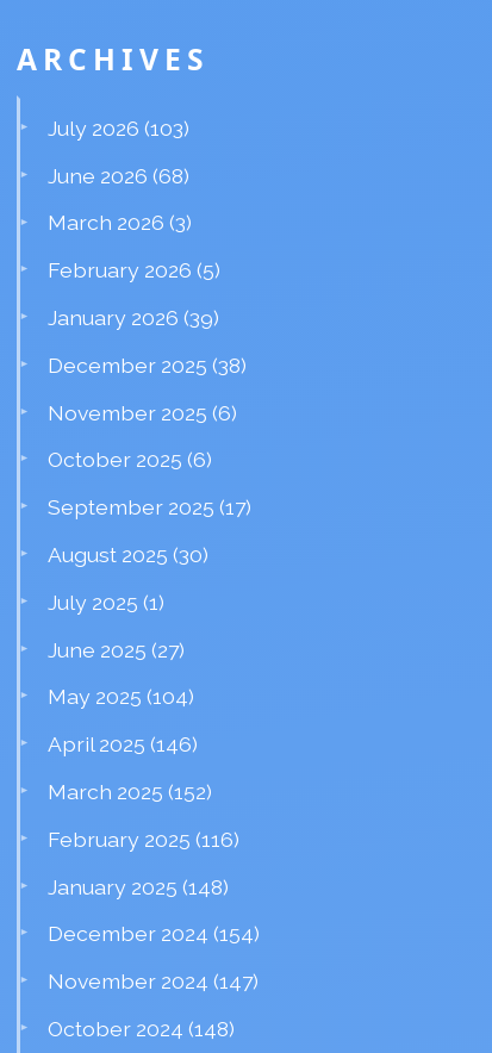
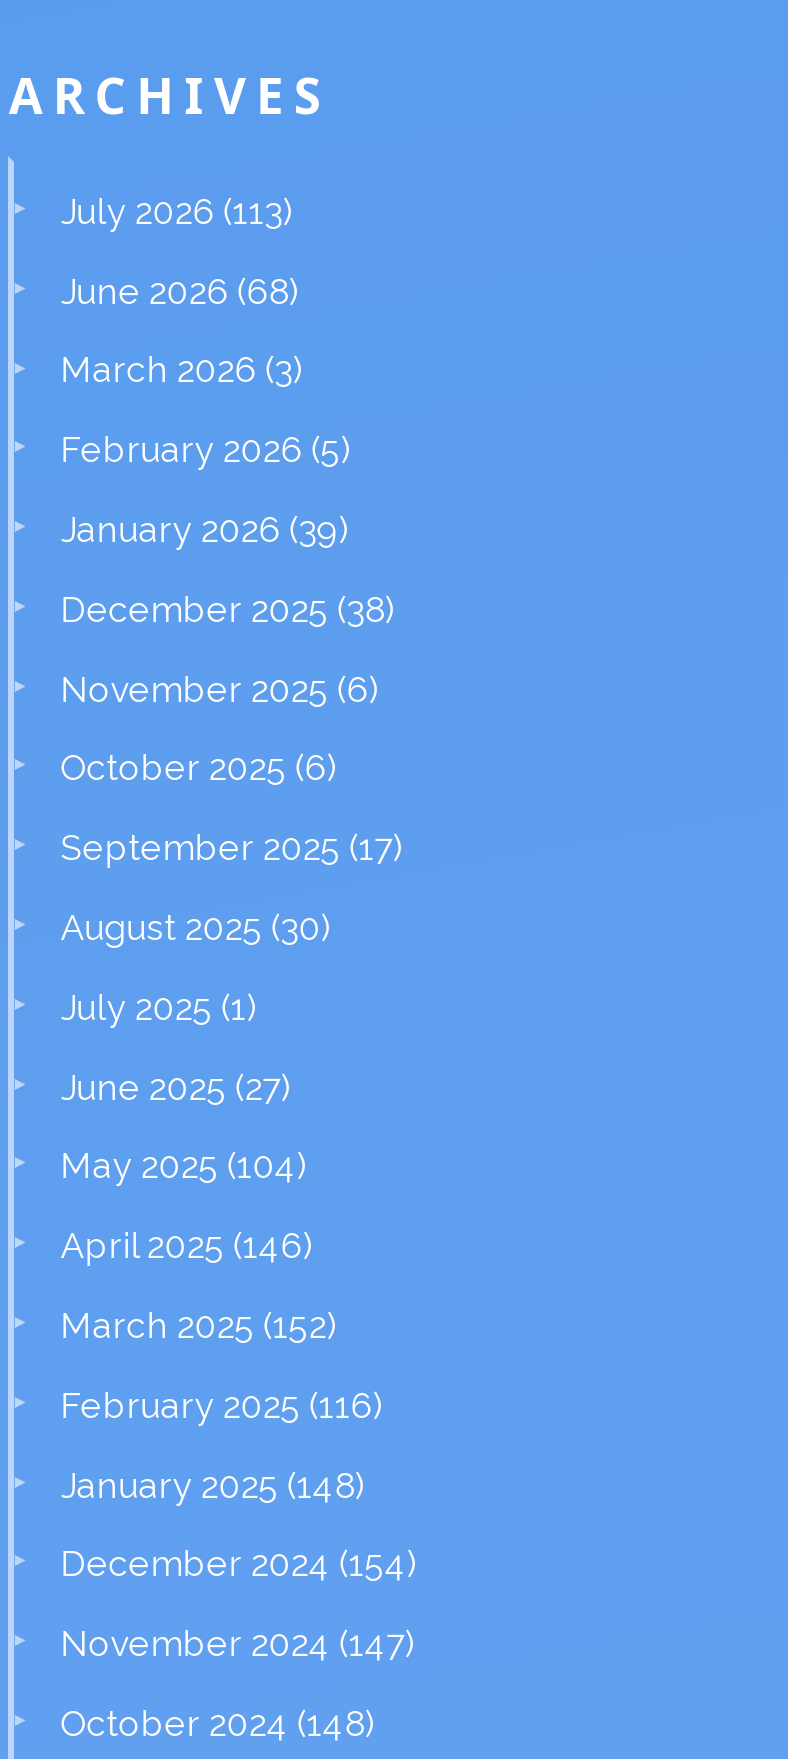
- July 2026 (103)
+ July 2026 (113)
